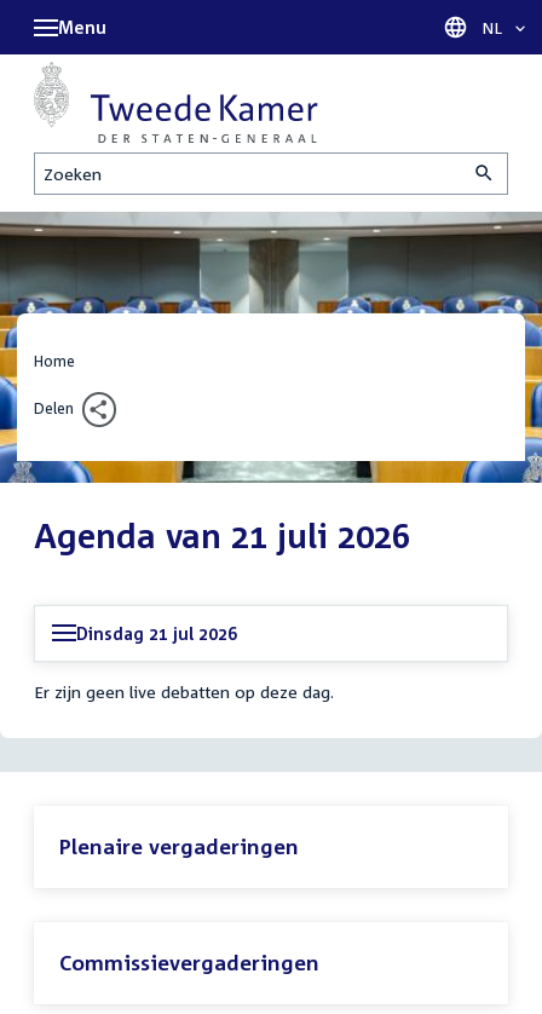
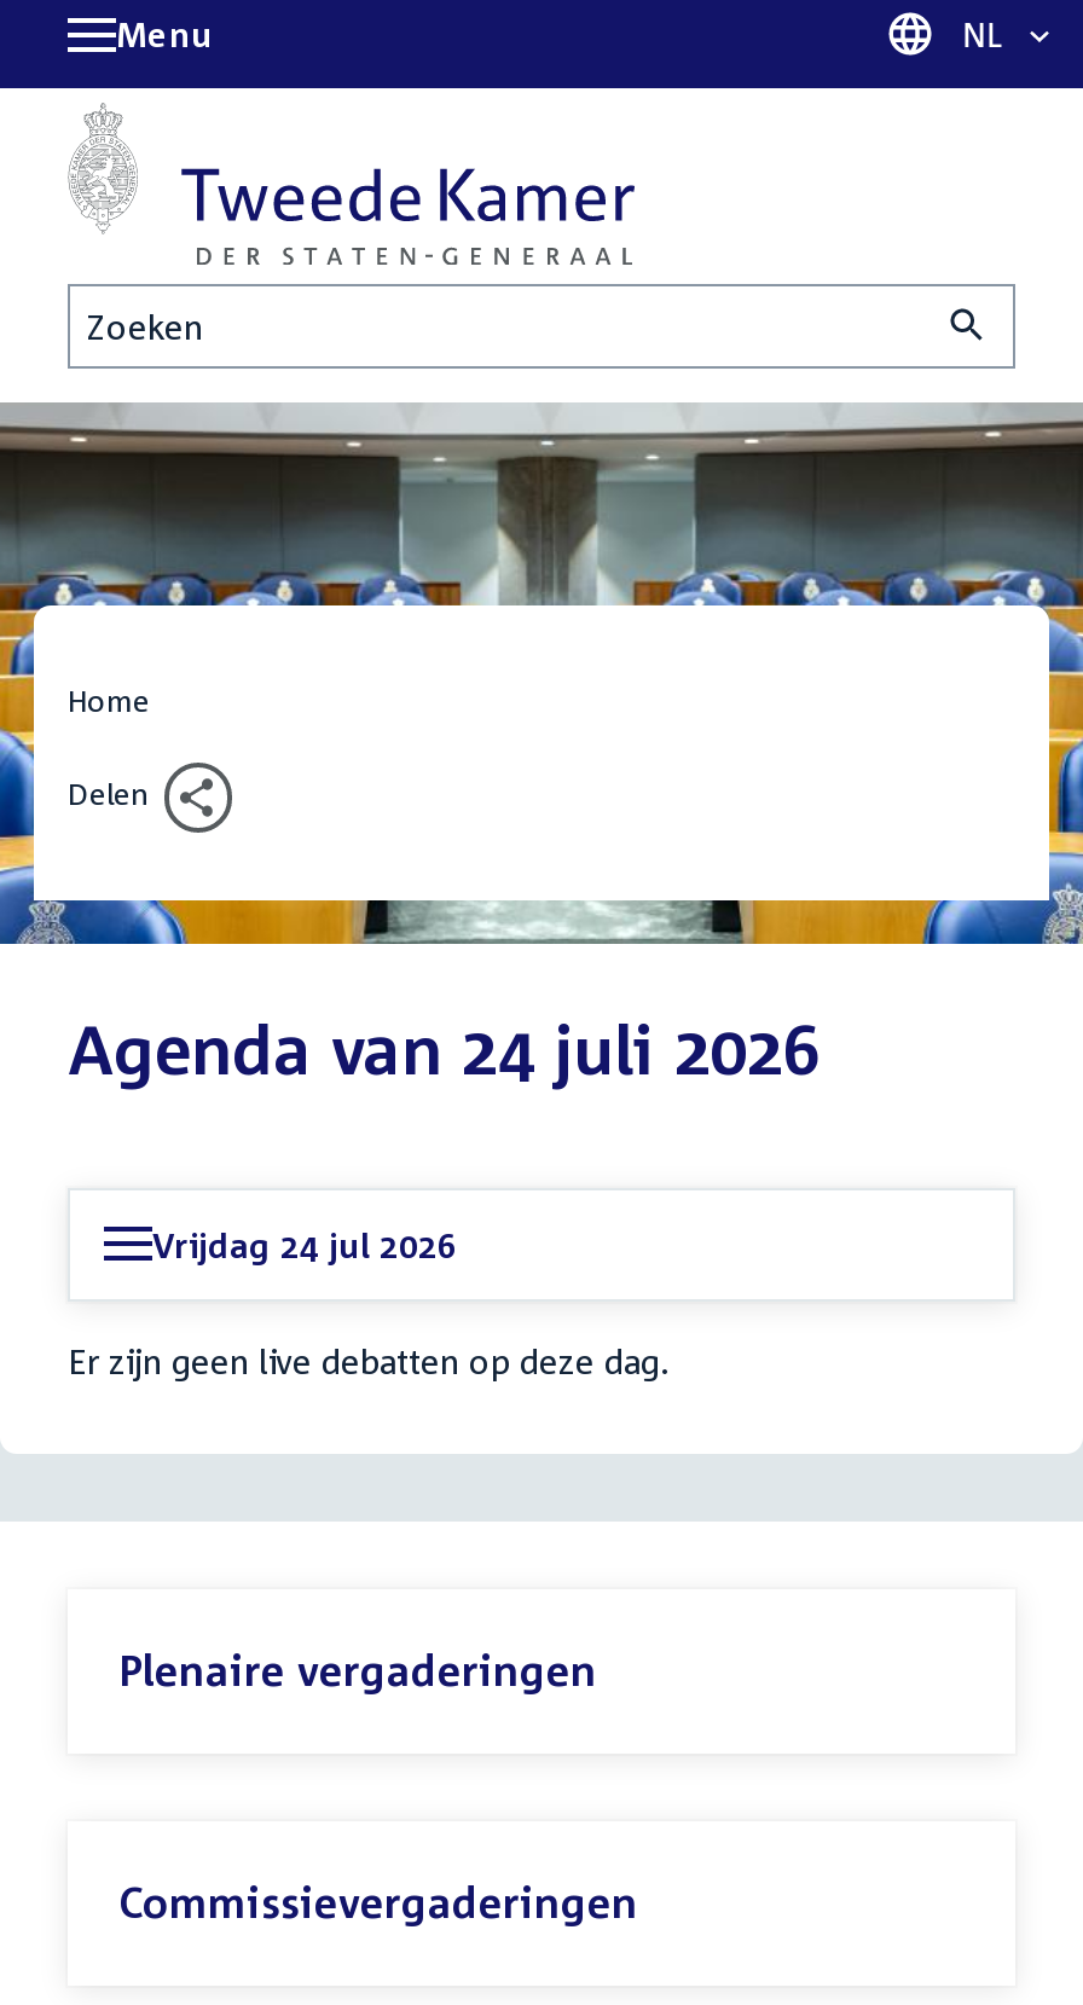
- Agenda van 21 juli 2026
+ Agenda van 24 juli 2026

- Dinsdag 21 jul 2026
+ Vrijdag 24 jul 2026
